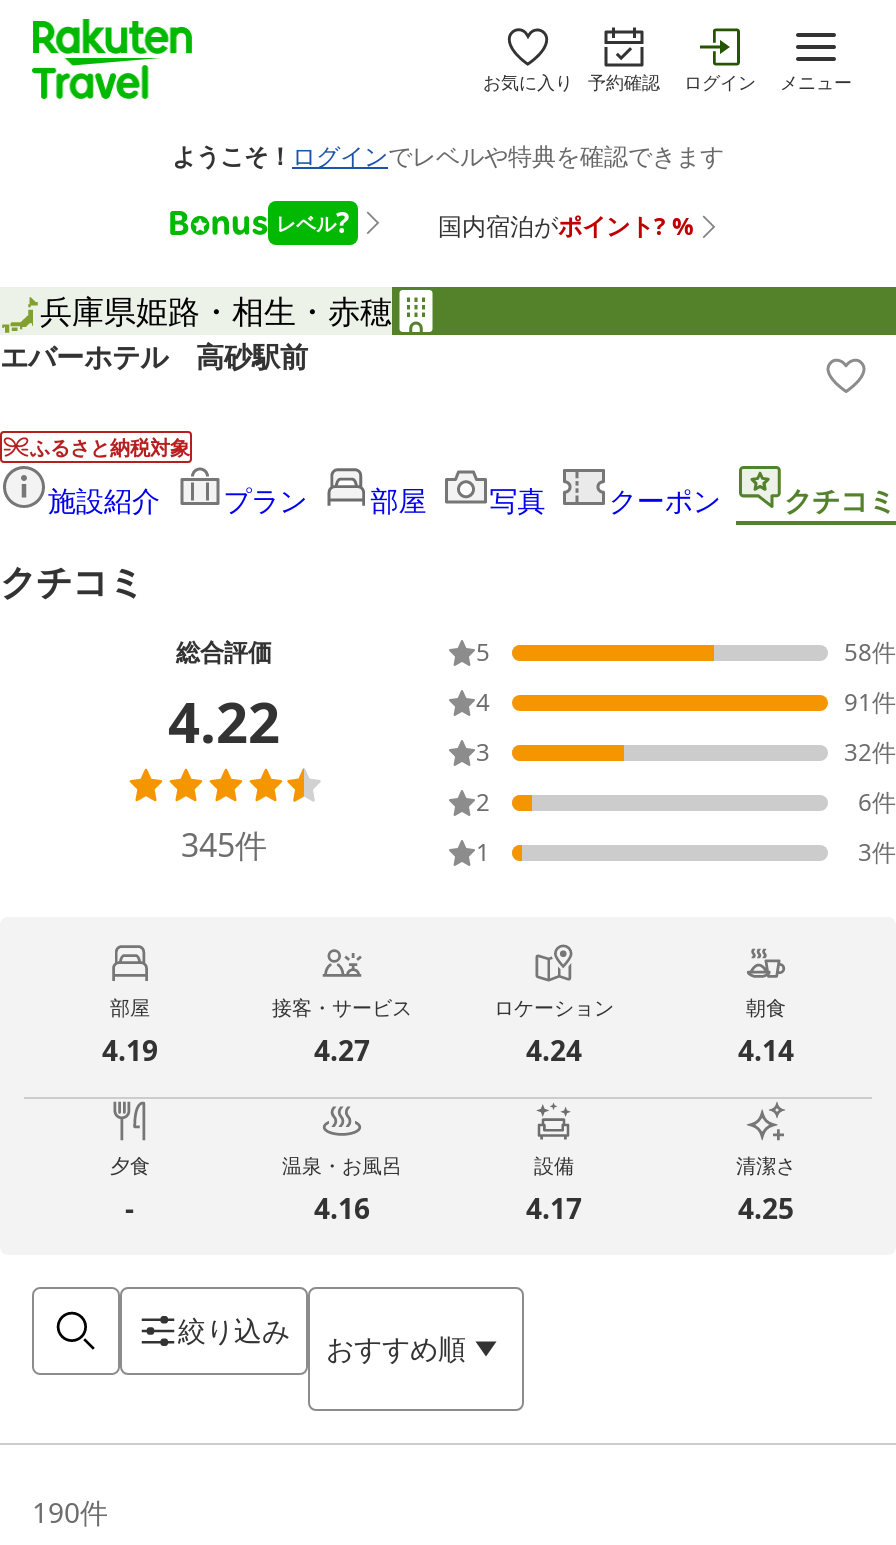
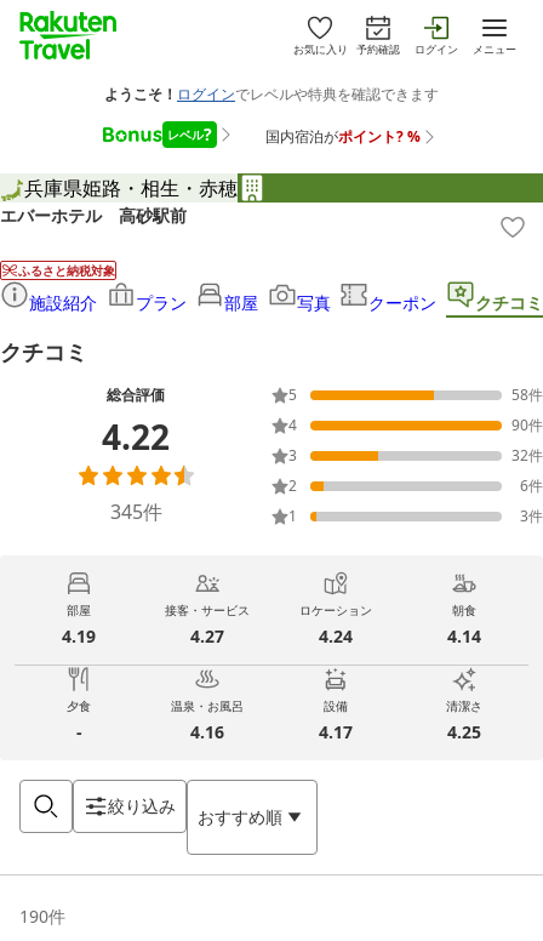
- 91件
+ 90件
